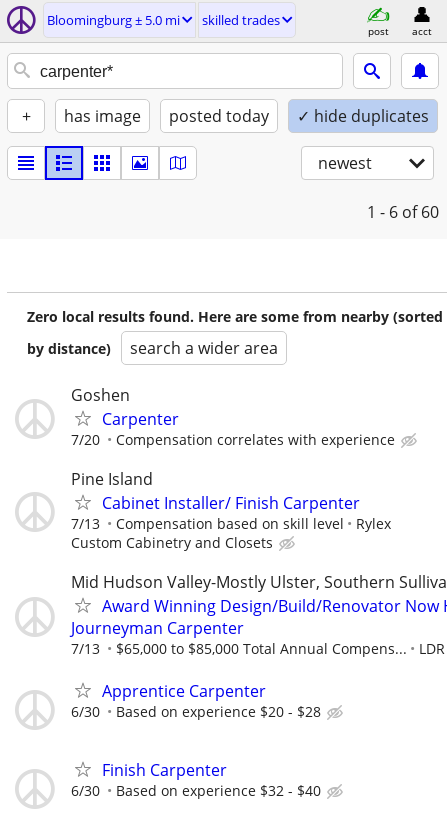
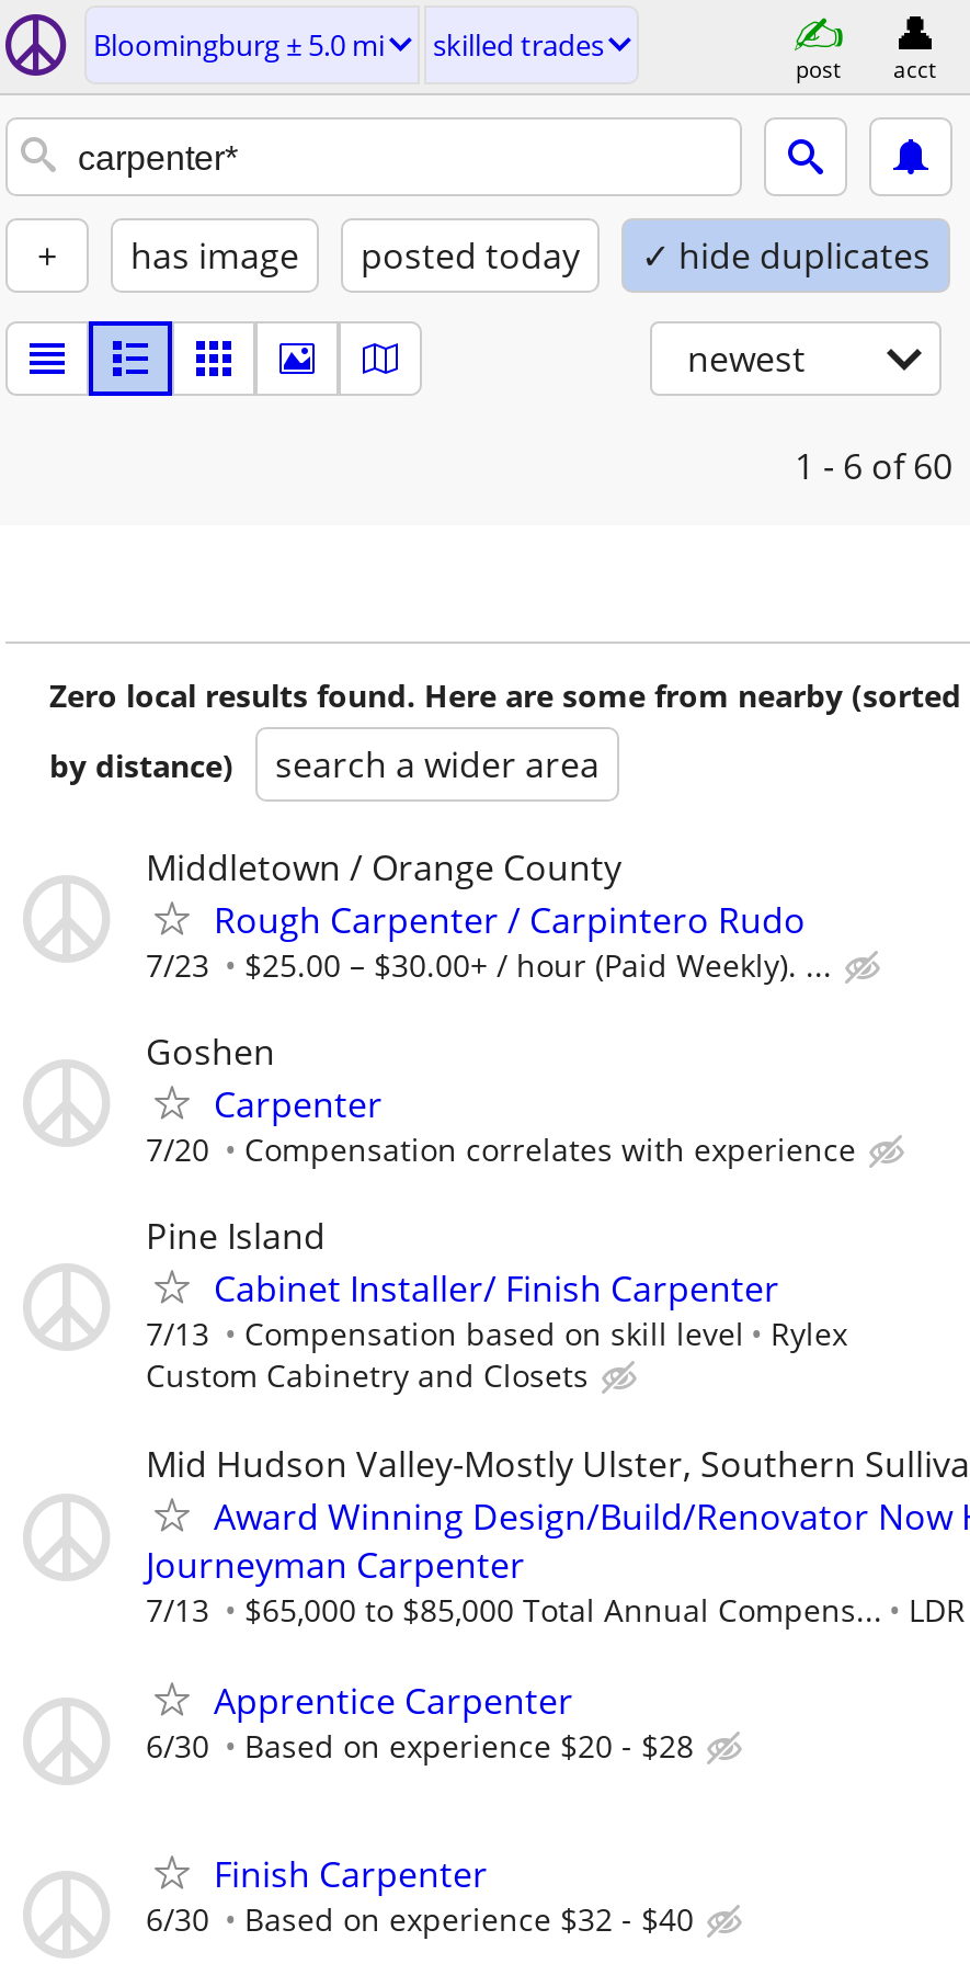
+ Middletown / Orange County
+ Rough Carpenter / Carpintero Rudo
+ 7/23
+ $25.00 – $30.00+ / hour (Paid Weekly). ...
